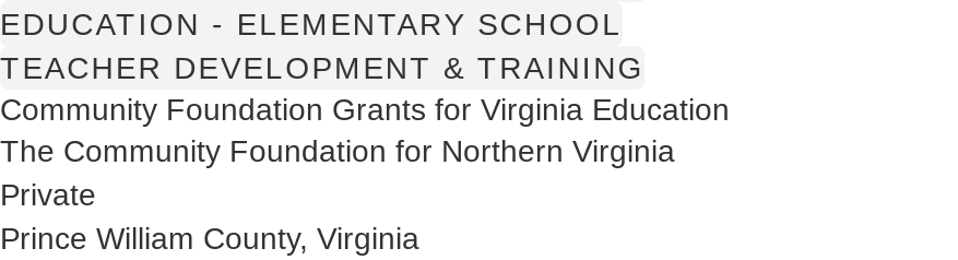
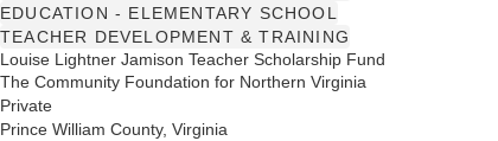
- Community Foundation Grants for Virginia Education
+ Louise Lightner Jamison Teacher Scholarship Fund
